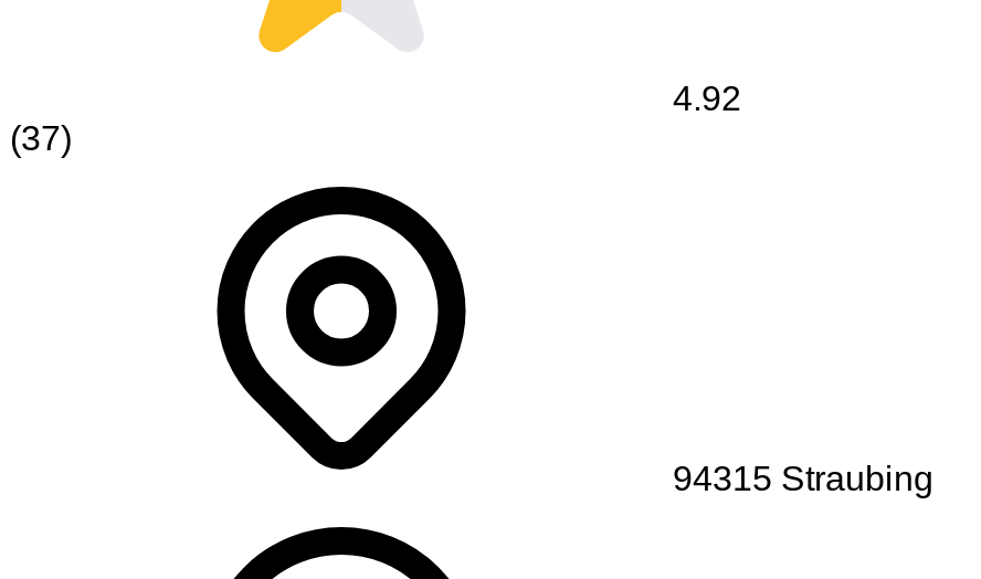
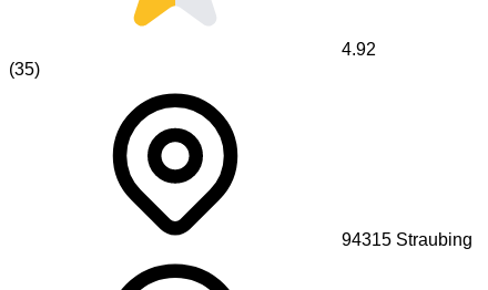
- (37)
+ (35)
